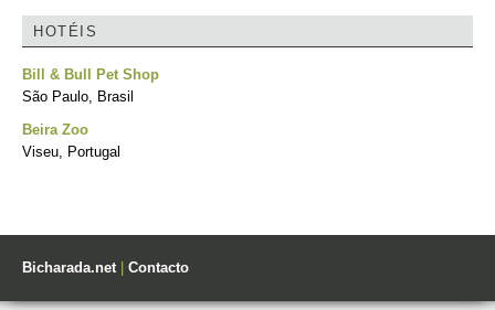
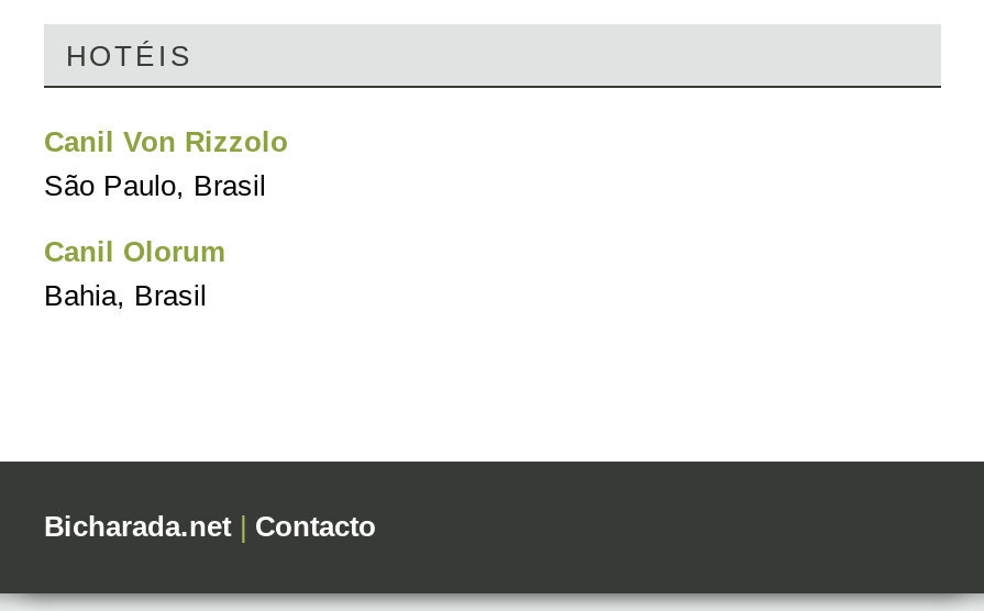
- Bill & Bull Pet Shop
+ Canil Von Rizzolo

- Beira Zoo
- Viseu, Portugal
+ Canil Olorum
+ Bahia, Brasil
